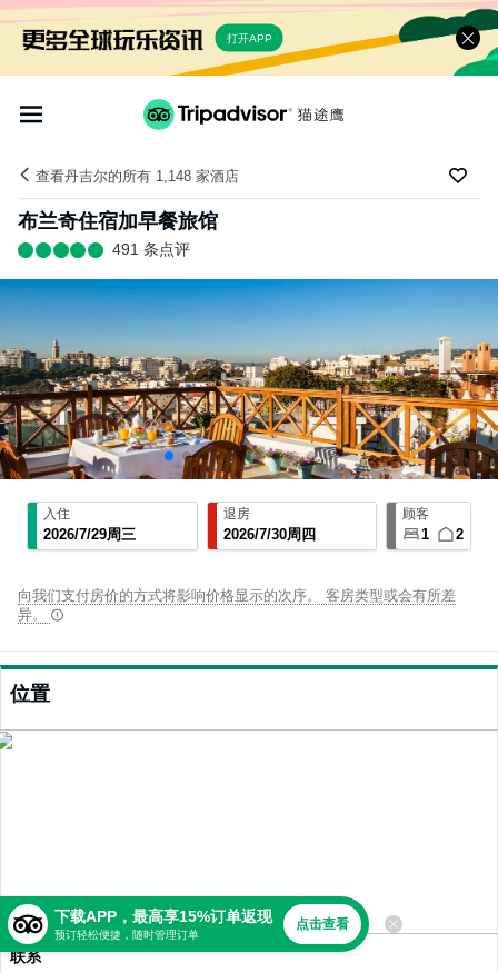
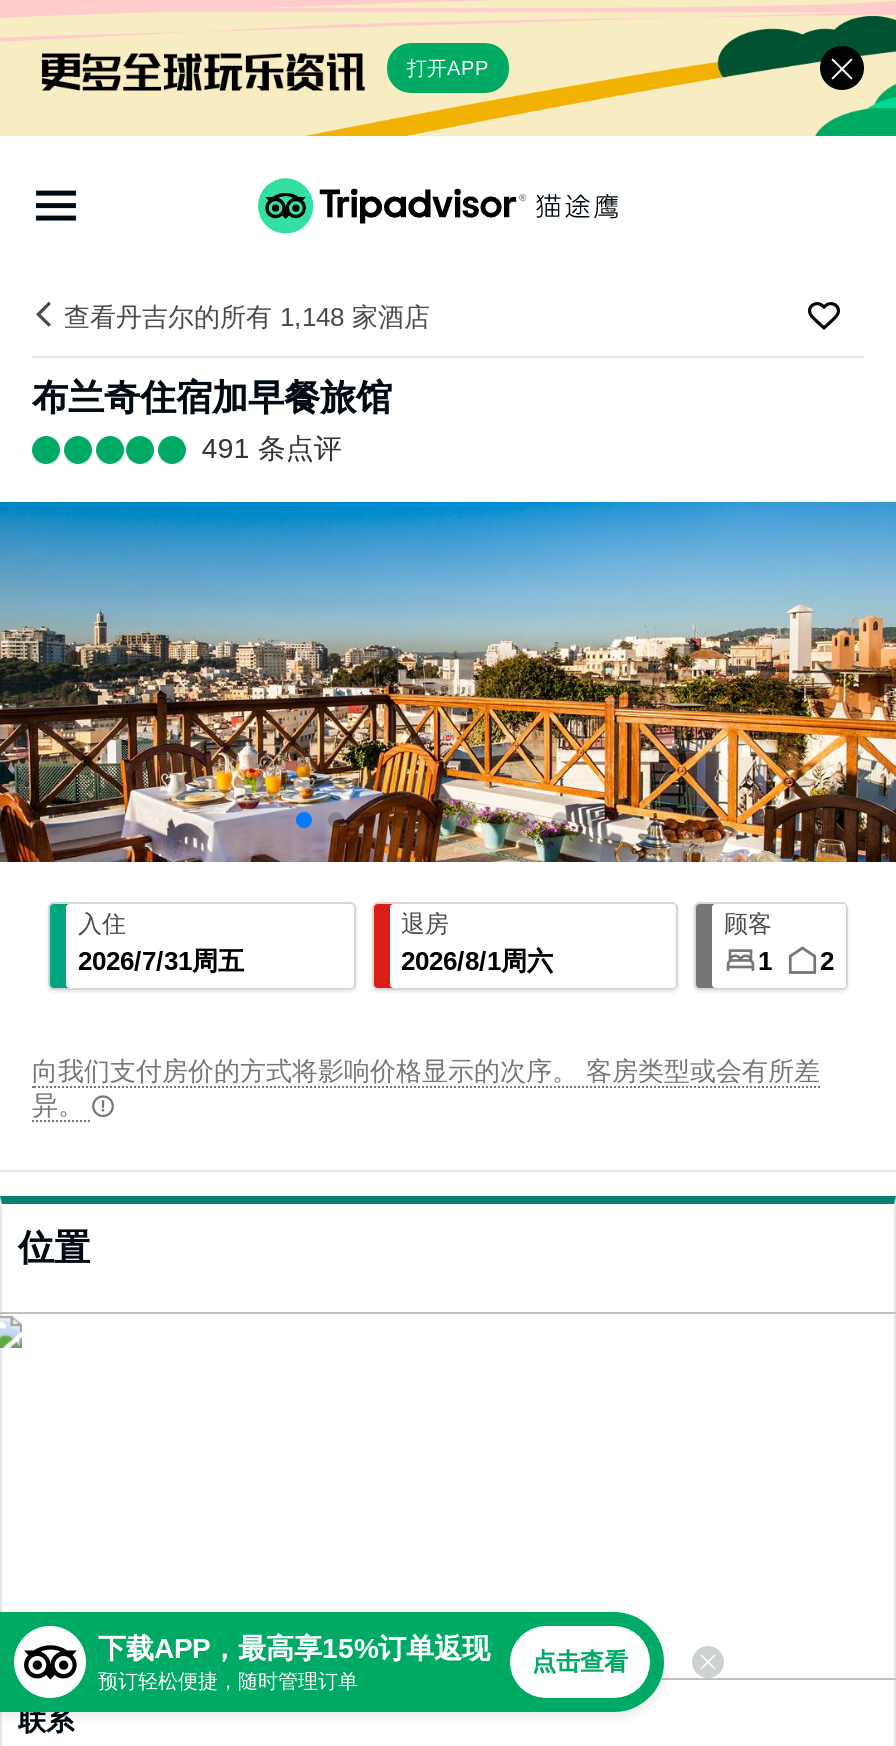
- 2026/7/29周三
+ 2026/7/31周五

- 2026/7/30周四
+ 2026/8/1周六
